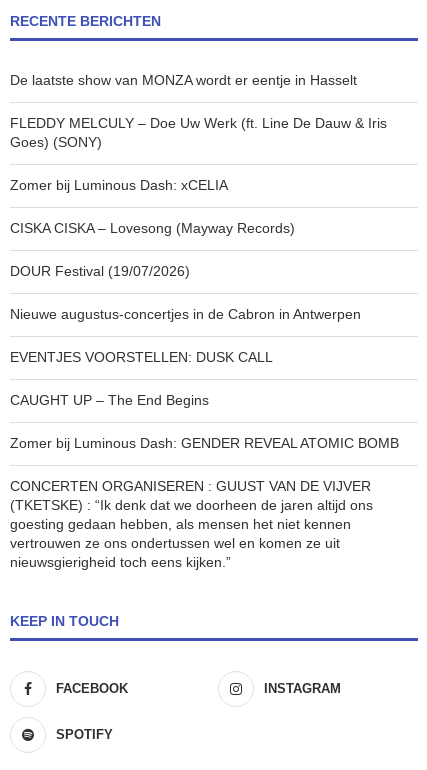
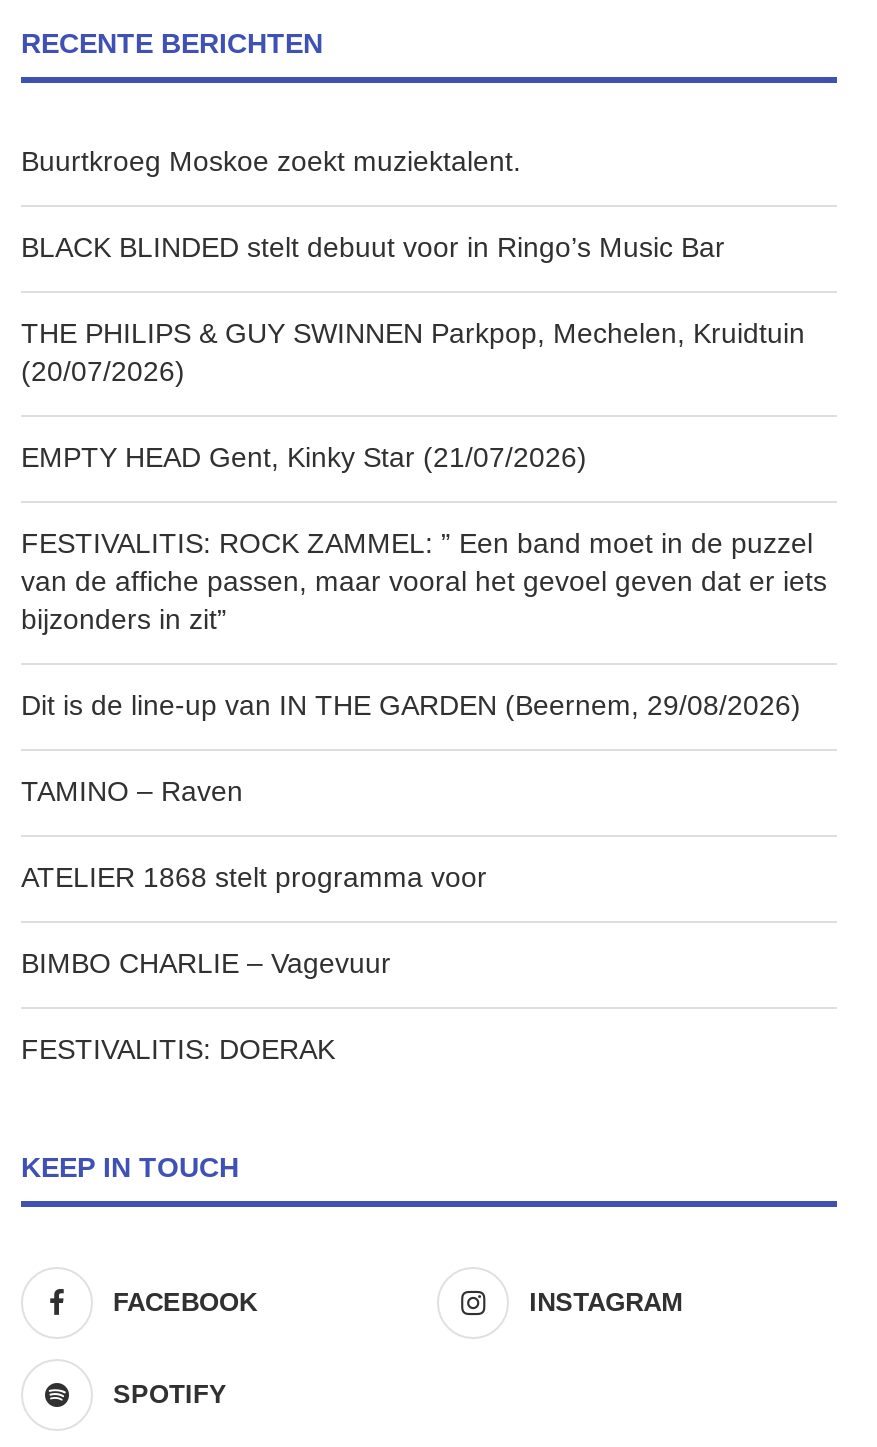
- De laatste show van MONZA wordt er eentje in Hasselt
+ Buurtkroeg Moskoe zoekt muziektalent.

- FLEDDY MELCULY – Doe Uw Werk (ft. Line De Dauw & Iris
- Goes) (SONY)
+ BLACK BLINDED stelt debuut voor in Ringo’s Music Bar

- Zomer bij Luminous Dash: xCELIA
+ THE PHILIPS & GUY SWINNEN Parkpop, Mechelen, Kruidtuin
+ (20/07/2026)

- CISKA CISKA – Lovesong (Mayway Records)
+ EMPTY HEAD Gent, Kinky Star (21/07/2026)

- DOUR Festival (19/07/2026)
+ FESTIVALITIS: ROCK ZAMMEL: ” Een band moet in de puzzel
+ van de affiche passen, maar vooral het gevoel geven dat er iets
+ bijzonders in zit”

- Nieuwe augustus-concertjes in de Cabron in Antwerpen
+ Dit is de line-up van IN THE GARDEN (Beernem, 29/08/2026)

- EVENTJES VOORSTELLEN: DUSK CALL
+ TAMINO – Raven

- CAUGHT UP – The End Begins
+ ATELIER 1868 stelt programma voor

- Zomer bij Luminous Dash: GENDER REVEAL ATOMIC BOMB
+ BIMBO CHARLIE – Vagevuur

- CONCERTEN ORGANISEREN : GUUST VAN DE VIJVER
- (TKETSKE) : “Ik denk dat we doorheen de jaren altijd ons
- goesting gedaan hebben, als mensen het niet kennen
- vertrouwen ze ons ondertussen wel en komen ze uit
- nieuwsgierigheid toch eens kijken.”
+ FESTIVALITIS: DOERAK
